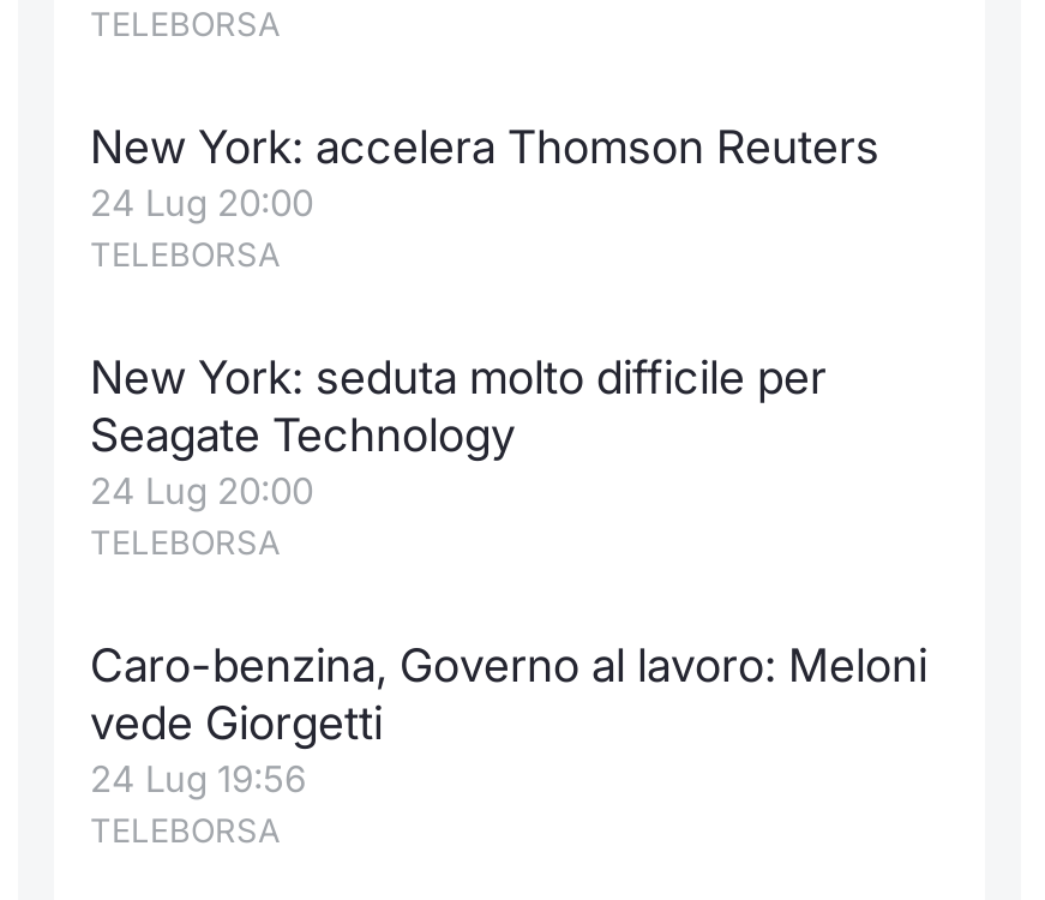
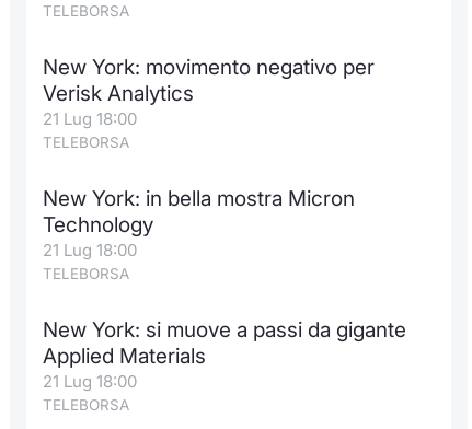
- New York: accelera Thomson Reuters
- 24 Lug 20:00
+ New York: movimento negativo per
+ Verisk Analytics
+ 21 Lug 18:00

- New York: seduta molto difficile per
- Seagate Technology
- 24 Lug 20:00
+ New York: in bella mostra Micron
+ Technology
+ 21 Lug 18:00

- Caro-benzina, Governo al lavoro: Meloni
- vede Giorgetti
- 24 Lug 19:56
+ New York: si muove a passi da gigante
+ Applied Materials
+ 21 Lug 18:00
